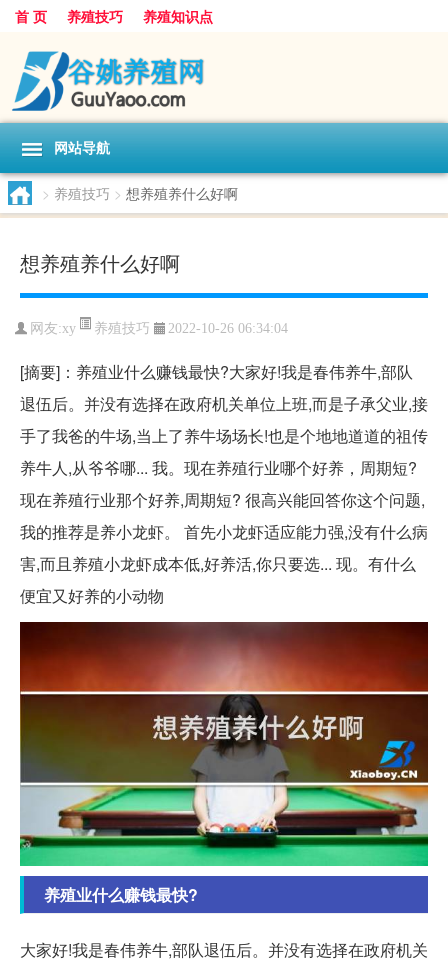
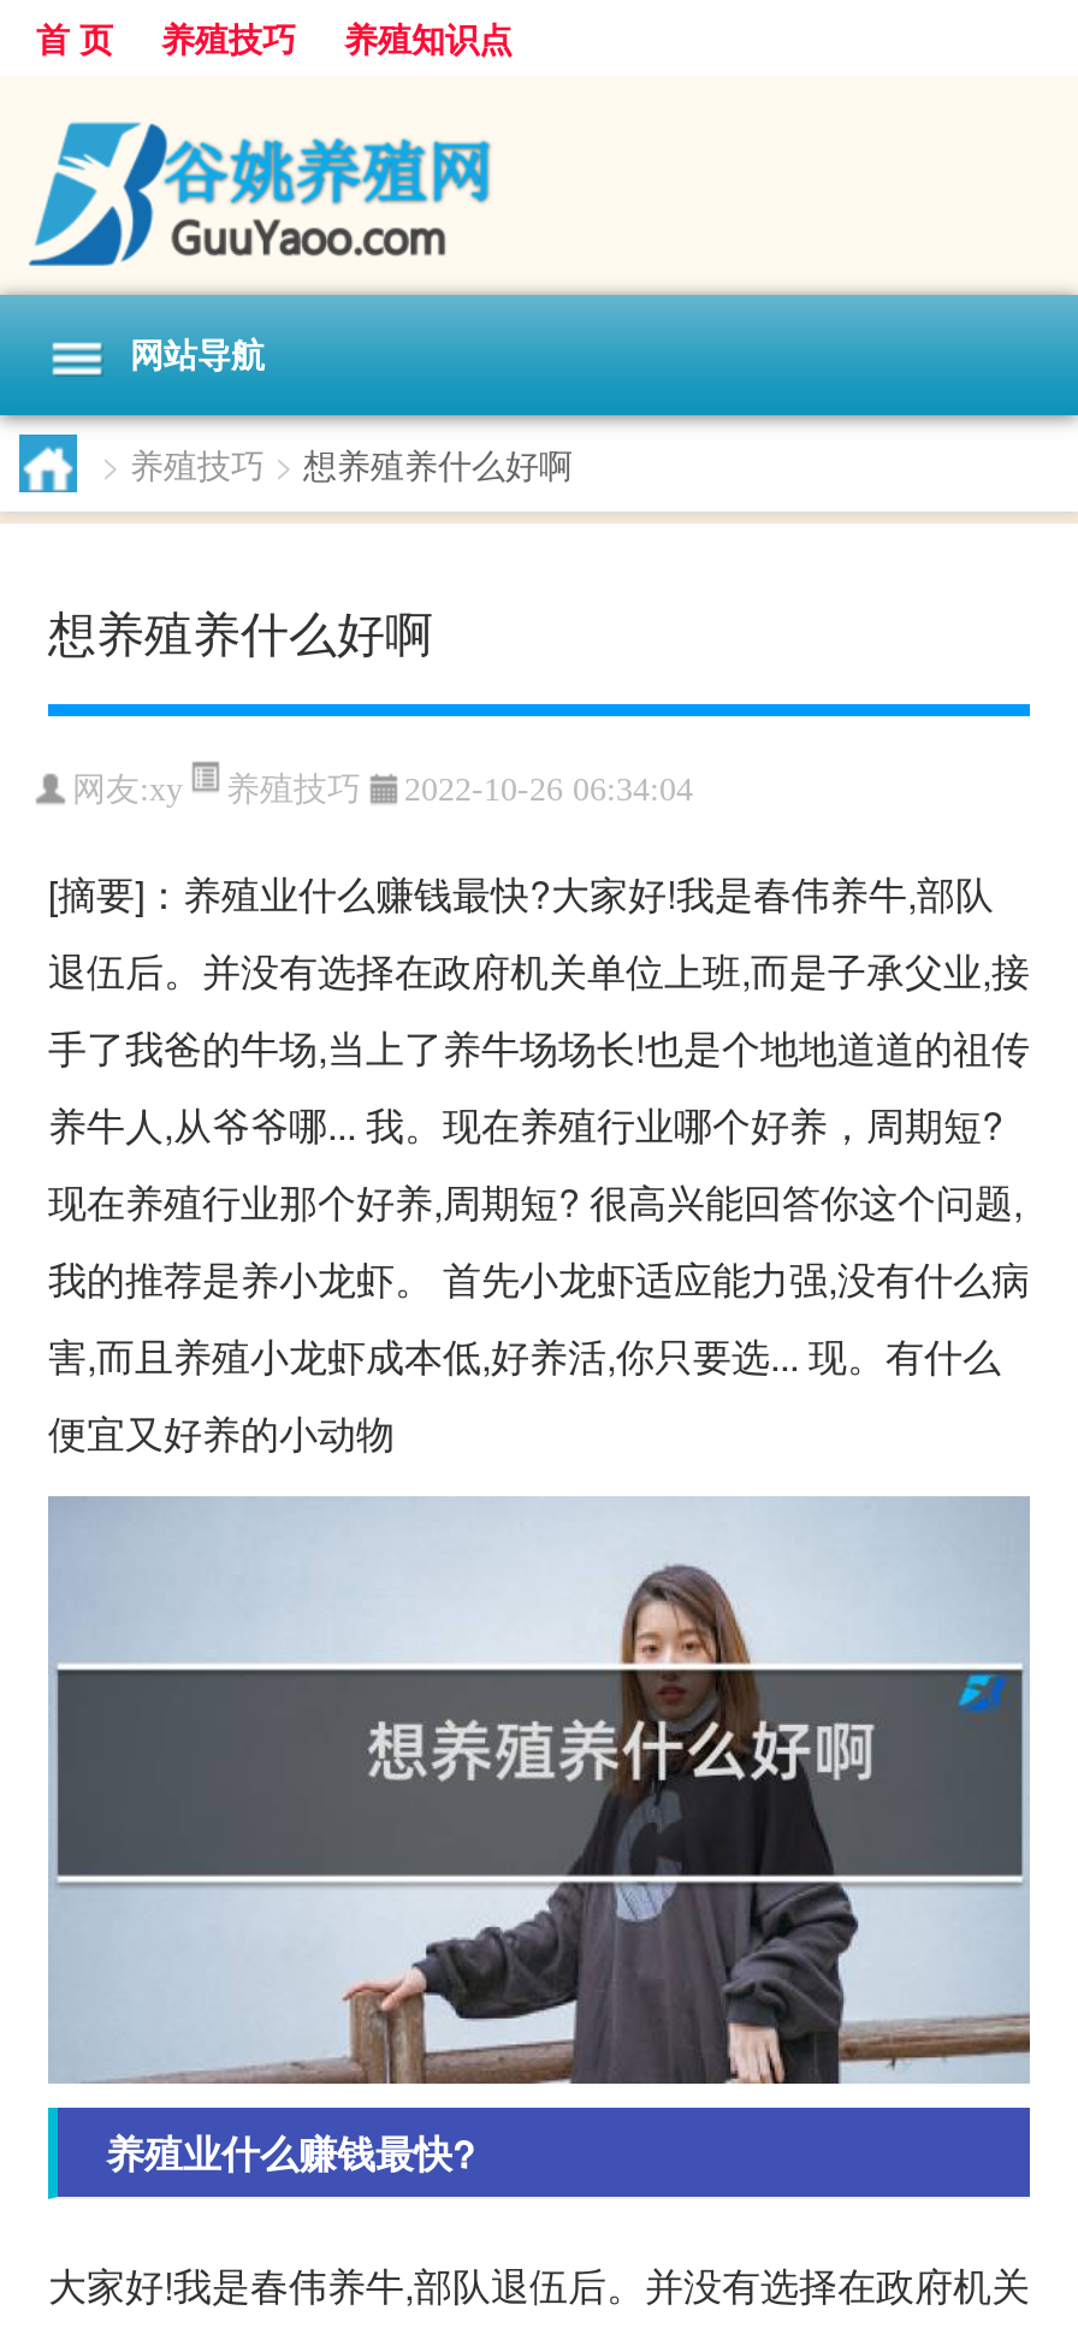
- [image]
+ [image]
